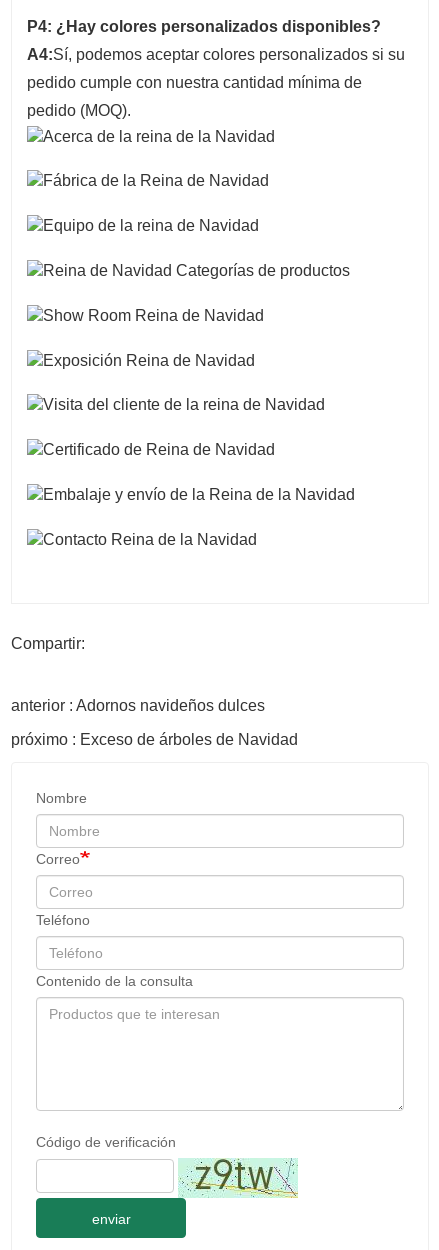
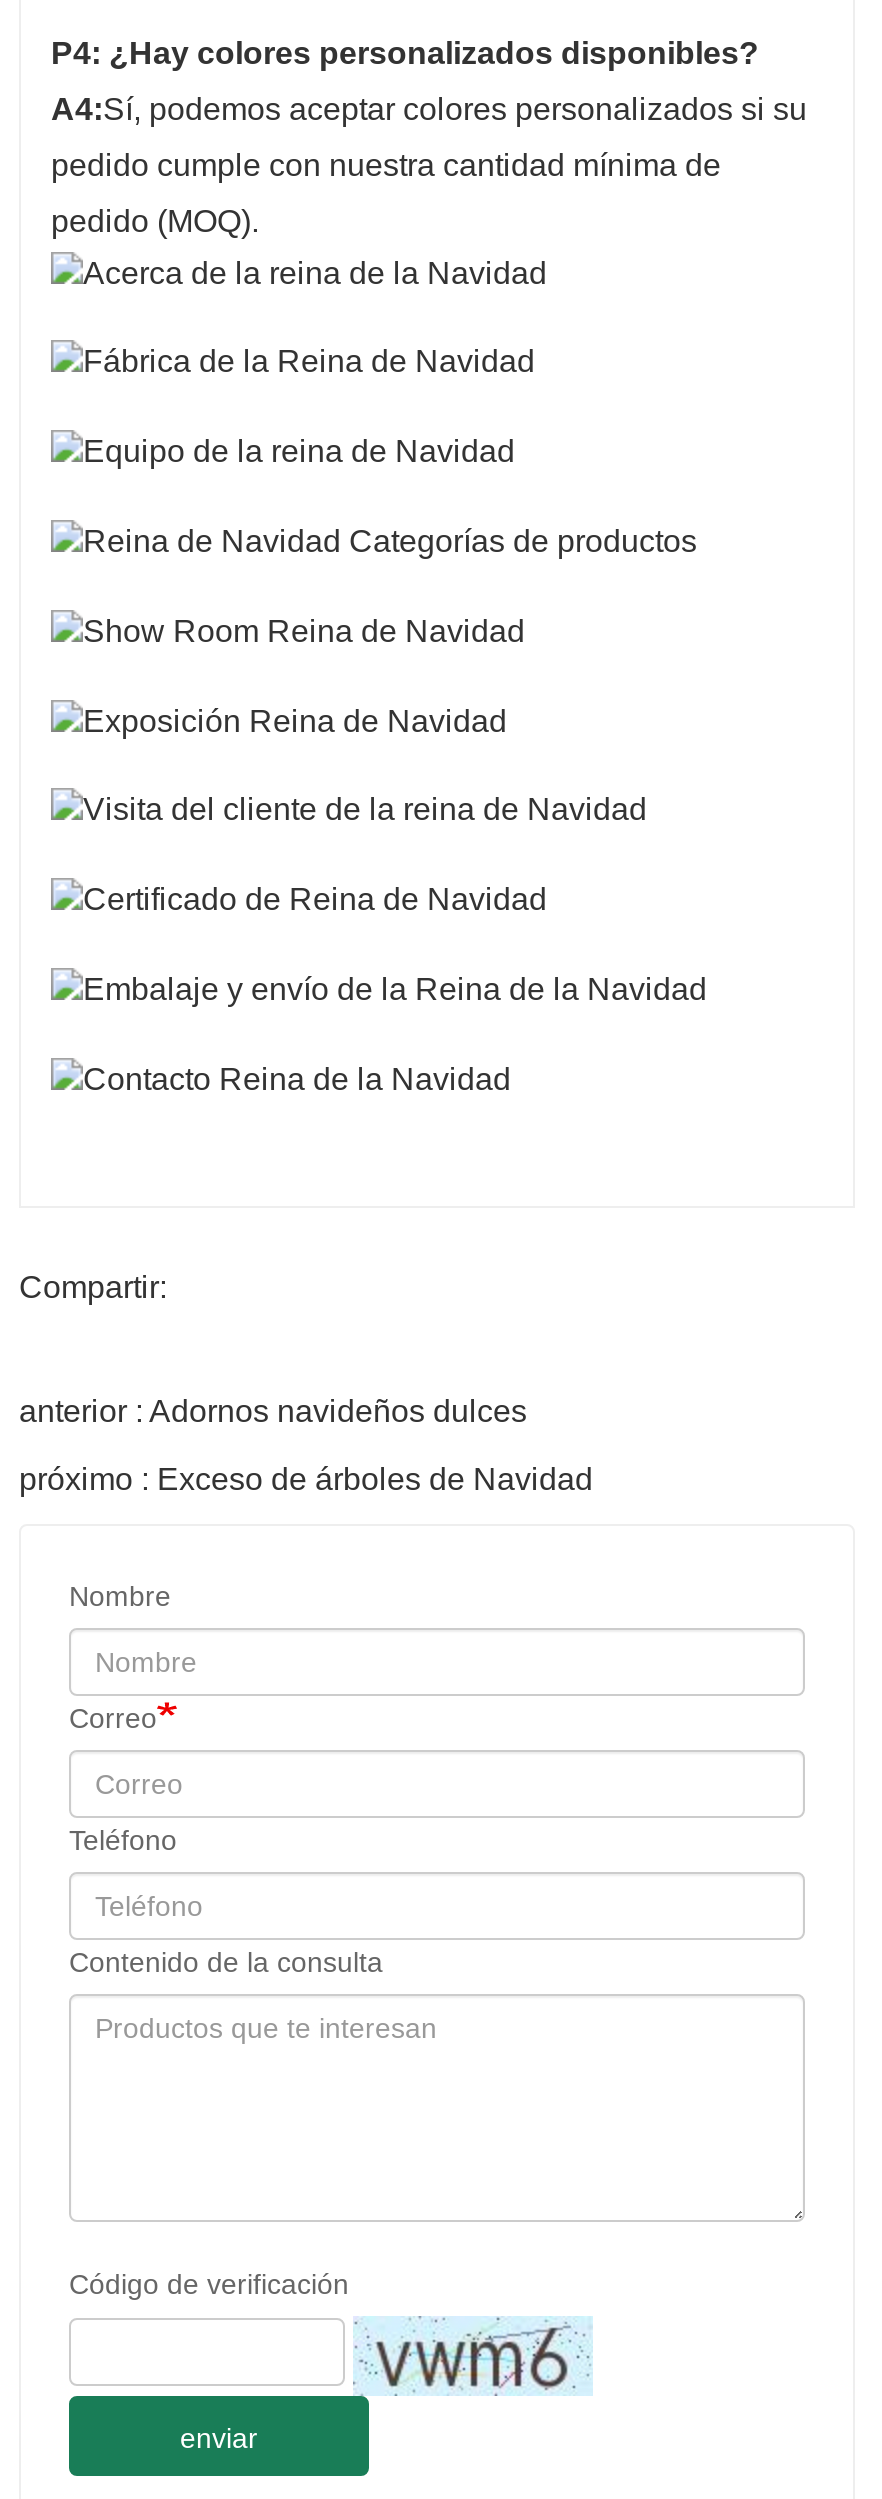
- [image]
+ [image]
